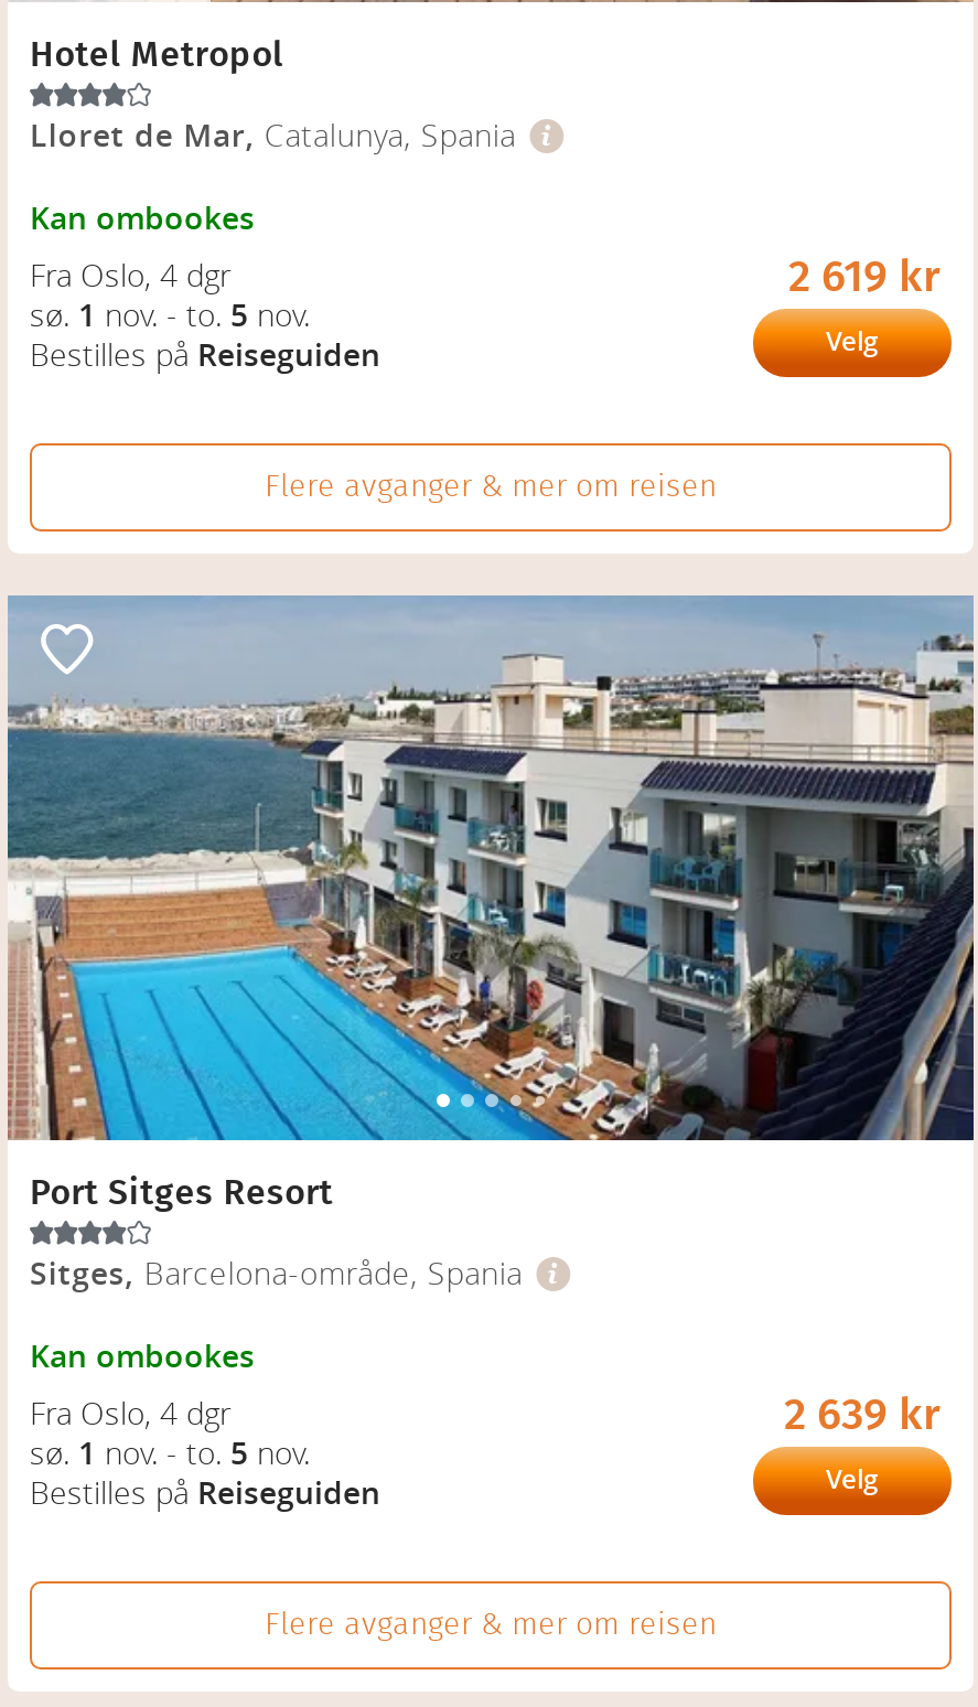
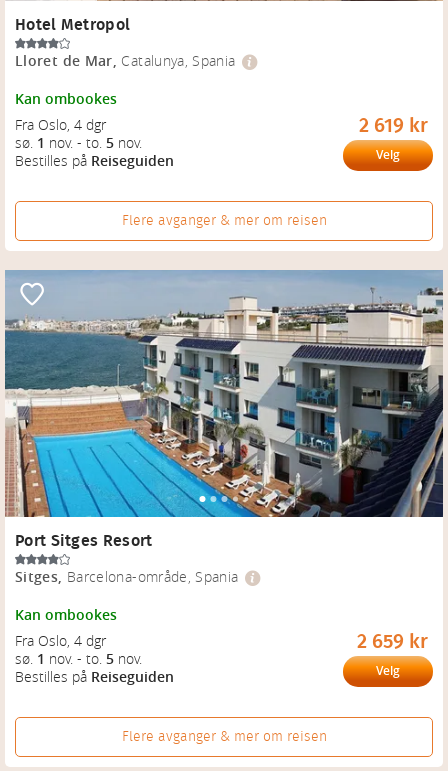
- 2 639 kr
+ 2 659 kr
